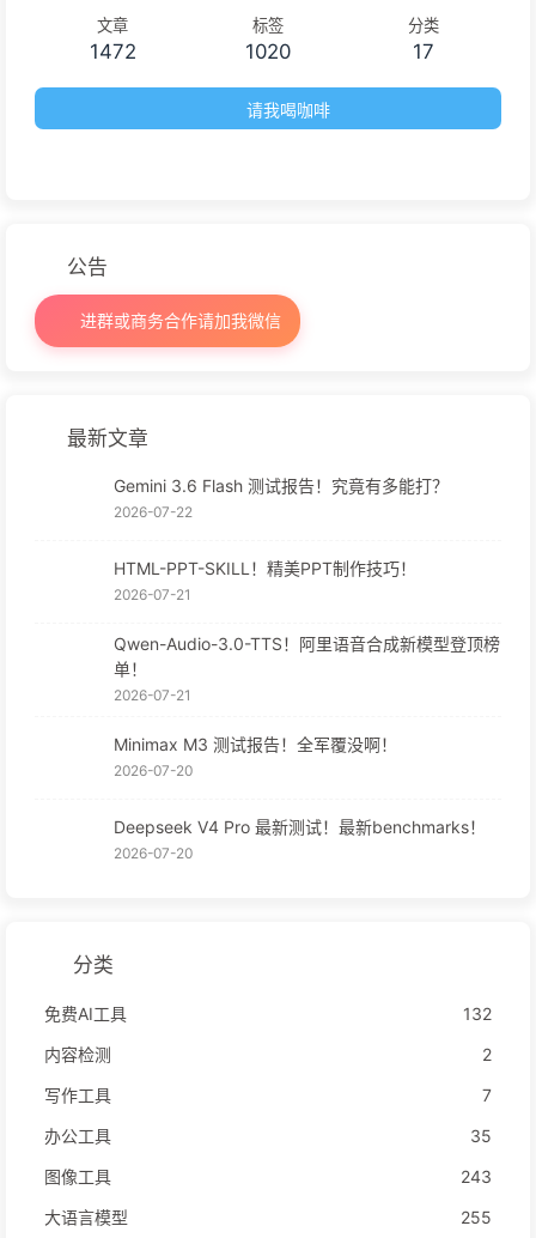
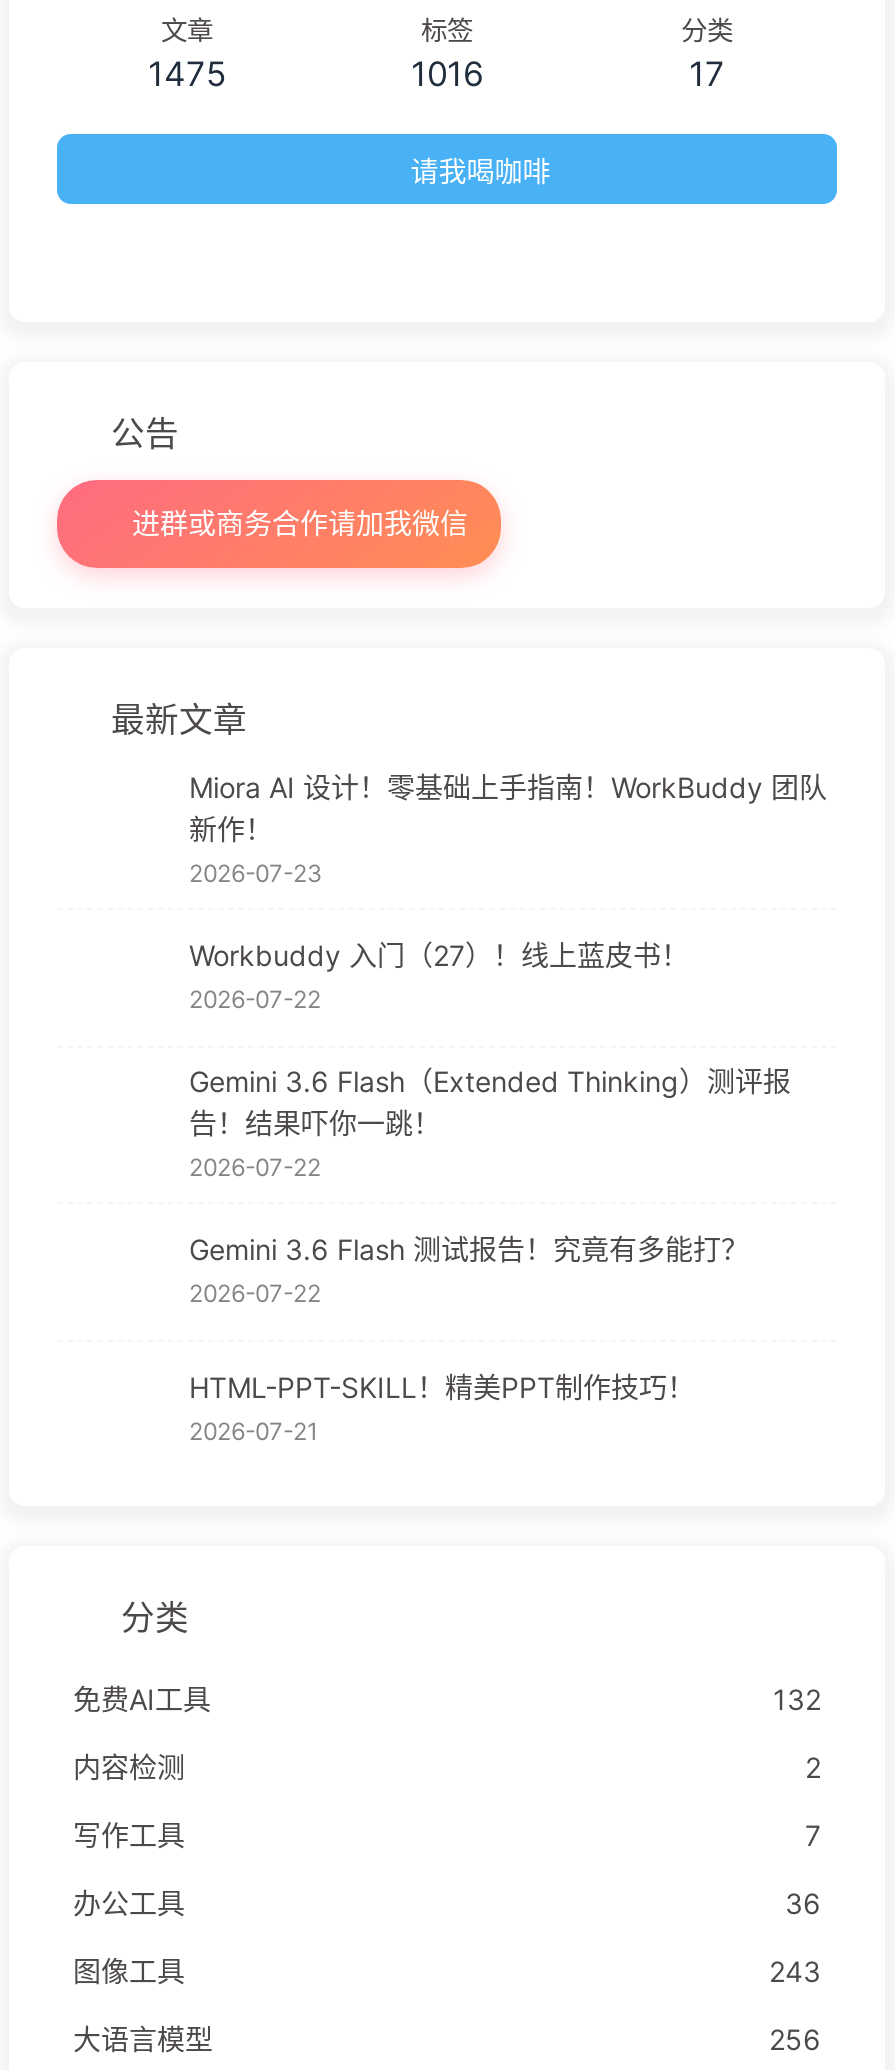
- 1472
+ 1475

- 1020
+ 1016

+ Miora AI 设计！零基础上手指南！WorkBuddy 团队
+ 新作！
+ 2026-07-23
+ Workbuddy 入门（27）！线上蓝皮书！
+ 2026-07-22
+ Gemini 3.6 Flash（Extended Thinking）测评报
+ 告！结果吓你一跳！
+ 2026-07-22

moved down: Gemini 3.6 Flash 测试报告！究竟有多能打？ | 2026-07-22 | HTML-PPT-SKILL！精美PPT制作技巧！ | 2026-07-21

- Qwen-Audio-3.0-TTS！阿里语音合成新模型登顶榜
- 单！
- 2026-07-21
- Minimax M3 测试报告！全军覆没啊！
- 2026-07-20
- Deepseek V4 Pro 最新测试！最新benchmarks！
- 2026-07-20

- 35
+ 36

- 255
+ 256
